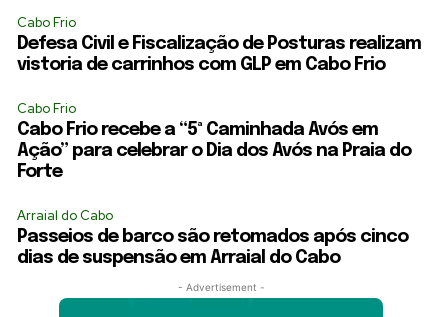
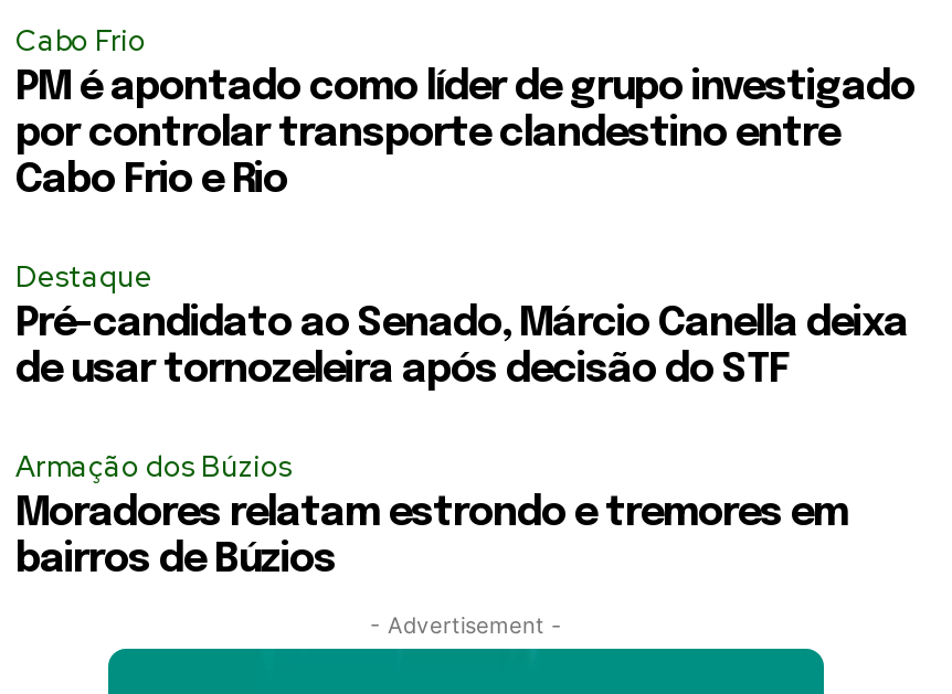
- Defesa Civil e Fiscalização de Posturas realizam
- vistoria de carrinhos com GLP em Cabo Frio
+ PM é apontado como líder de grupo investigado
+ por controlar transporte clandestino entre
+ Cabo Frio e Rio

- Cabo Frio
- Cabo Frio recebe a “5ª Caminhada Avós em
- Ação” para celebrar o Dia dos Avós na Praia do
- Forte
+ Destaque
+ Pré-candidato ao Senado, Márcio Canella deixa
+ de usar tornozeleira após decisão do STF

- Arraial do Cabo
- Passeios de barco são retomados após cinco
- dias de suspensão em Arraial do Cabo
+ Armação dos Búzios
+ Moradores relatam estrondo e tremores em
+ bairros de Búzios
